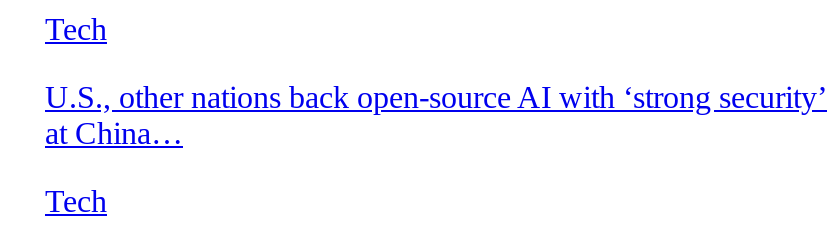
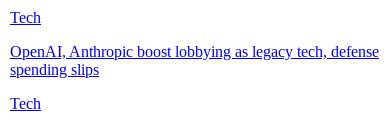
- U.S., other nations back open-source AI with ‘strong security’
- at China…
+ OpenAI, Anthropic boost lobbying as legacy tech, defense
+ spending slips
